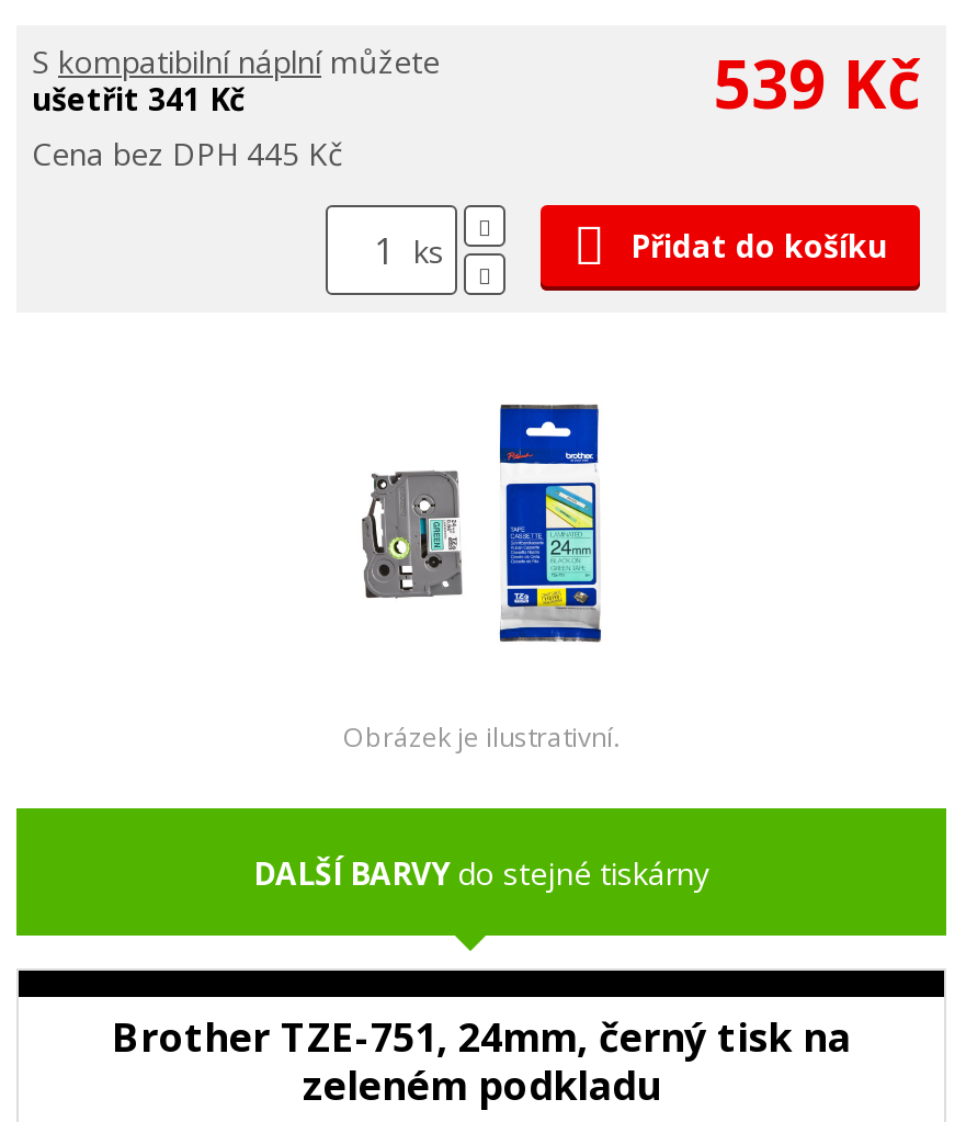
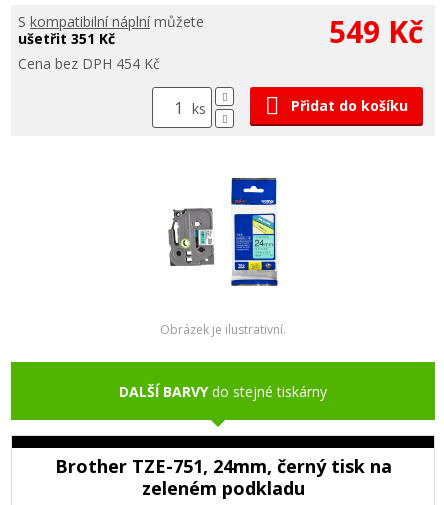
- 539 Kč
+ 549 Kč

- ušetřit 341 Kč
+ ušetřit 351 Kč

- Cena bez DPH 445 Kč
+ Cena bez DPH 454 Kč
